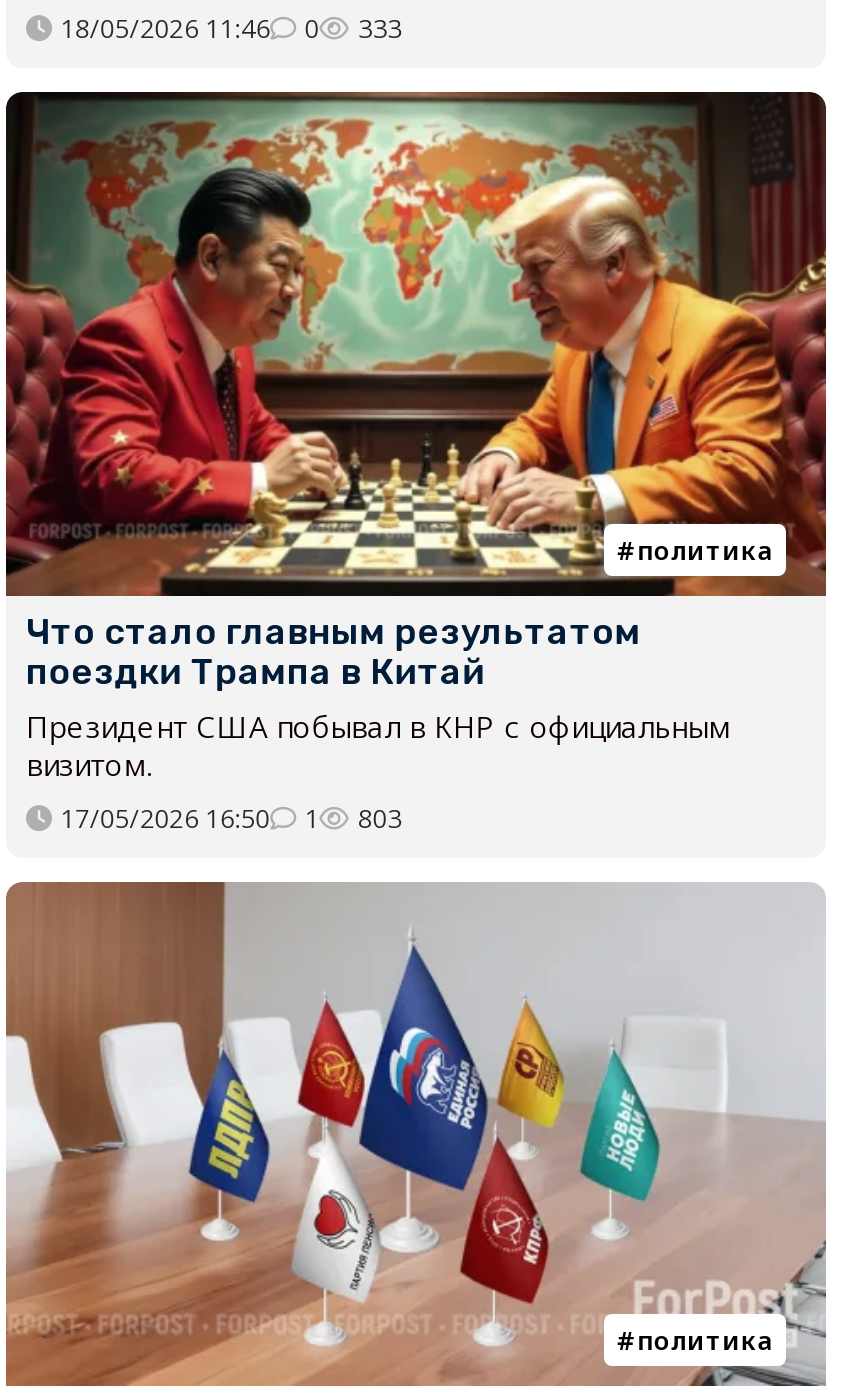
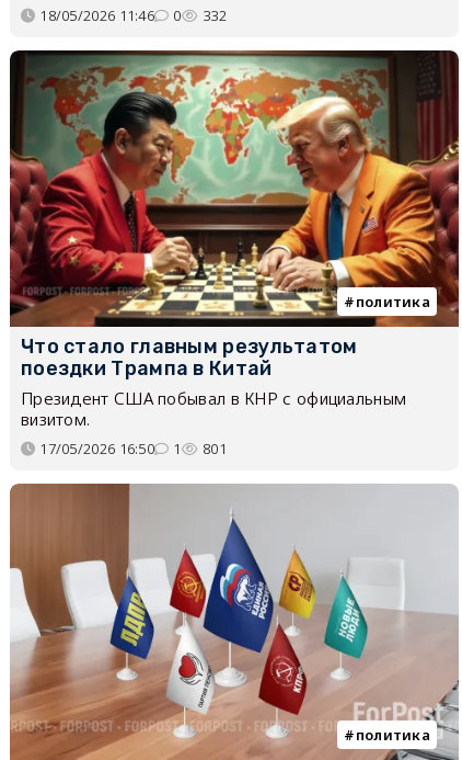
- 18/05/2026 11:46 0 333
+ 18/05/2026 11:46 0 332

- 17/05/2026 16:50 1 803
+ 17/05/2026 16:50 1 801
